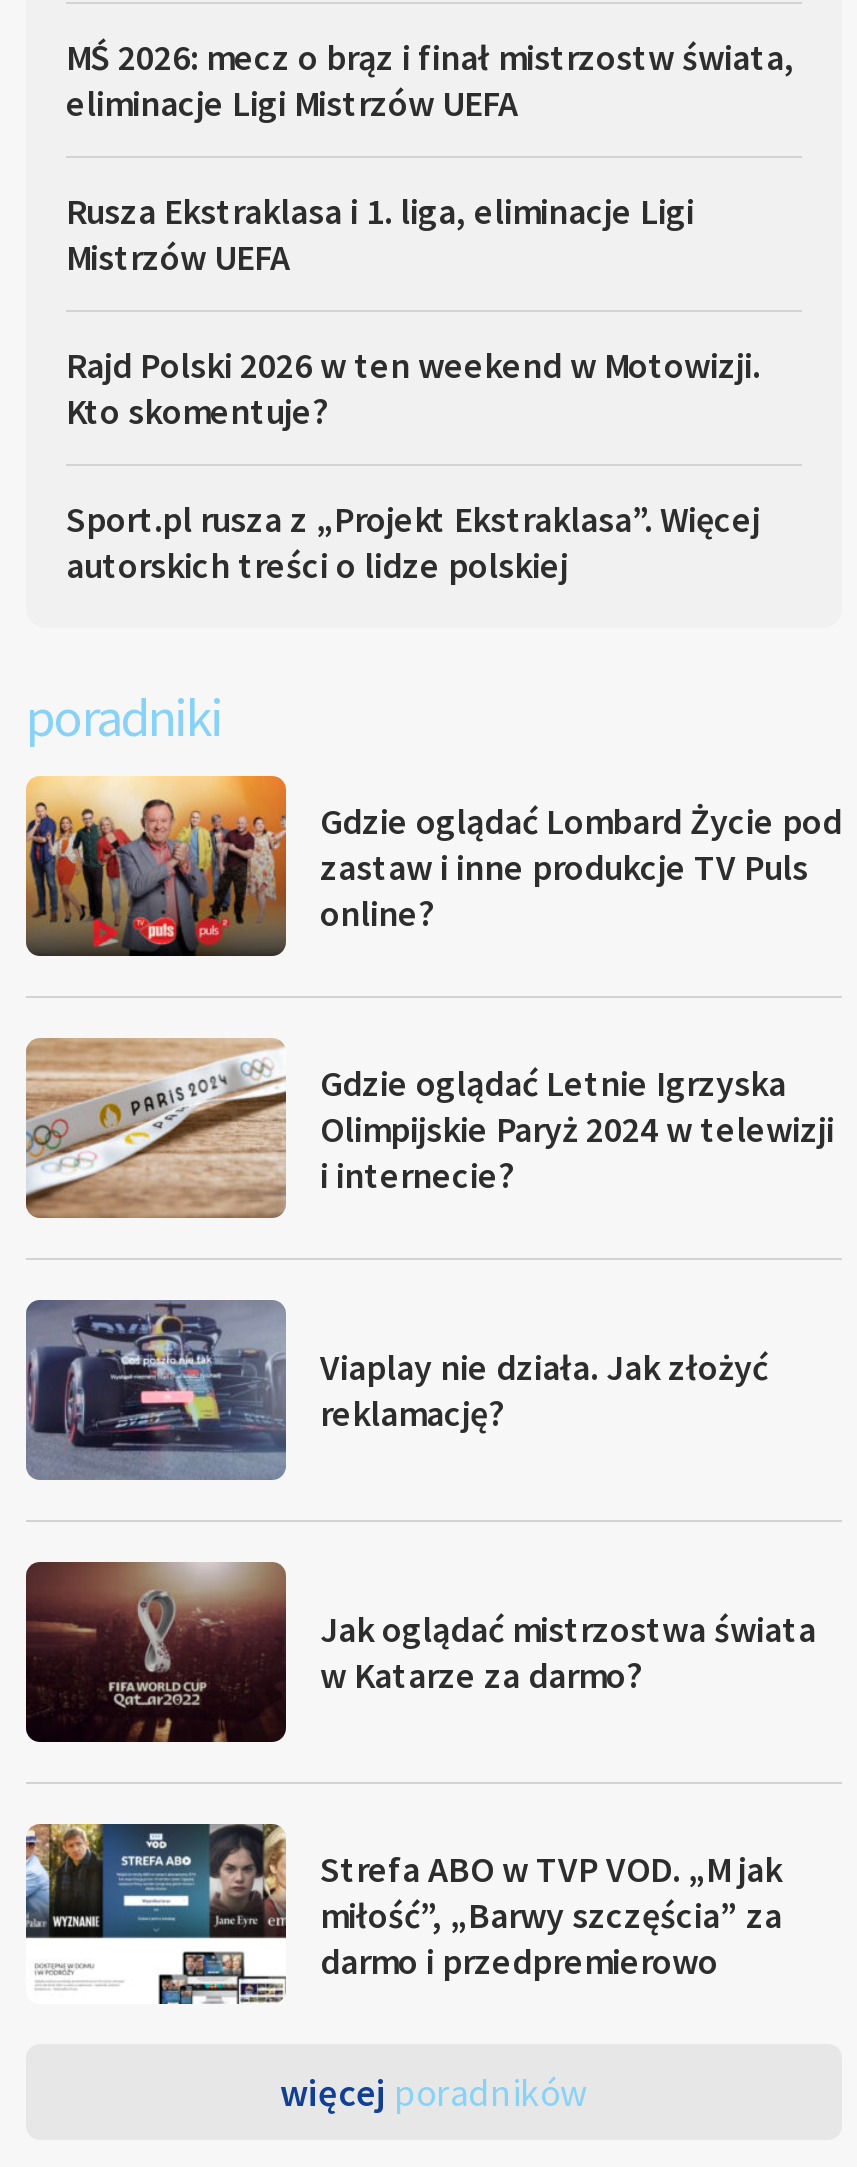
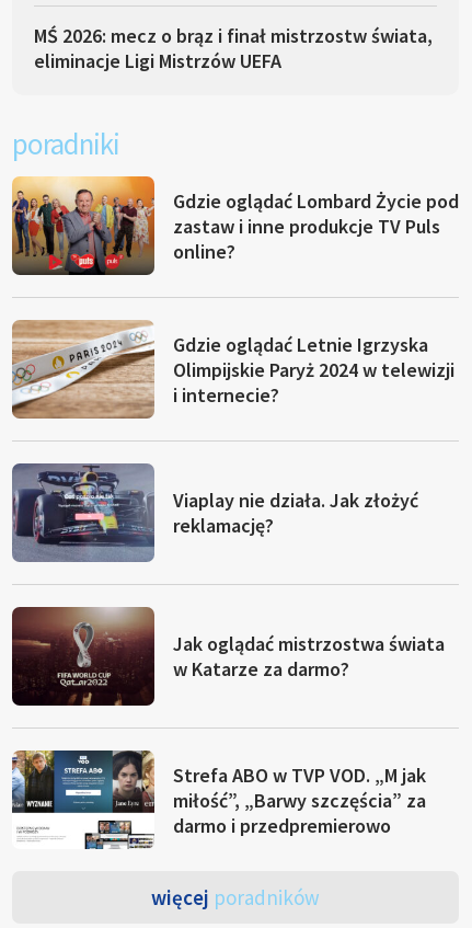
- Rusza Ekstraklasa i 1. liga, eliminacje Ligi
- Mistrzów UEFA
- Rajd Polski 2026 w ten weekend w Motowizji.
- Kto skomentuje?
- Sport.pl rusza z „Projekt Ekstraklasa”. Więcej
- autorskich treści o lidze polskiej
